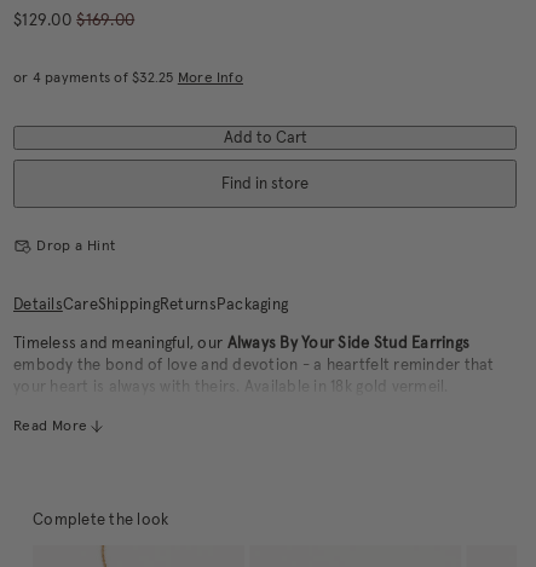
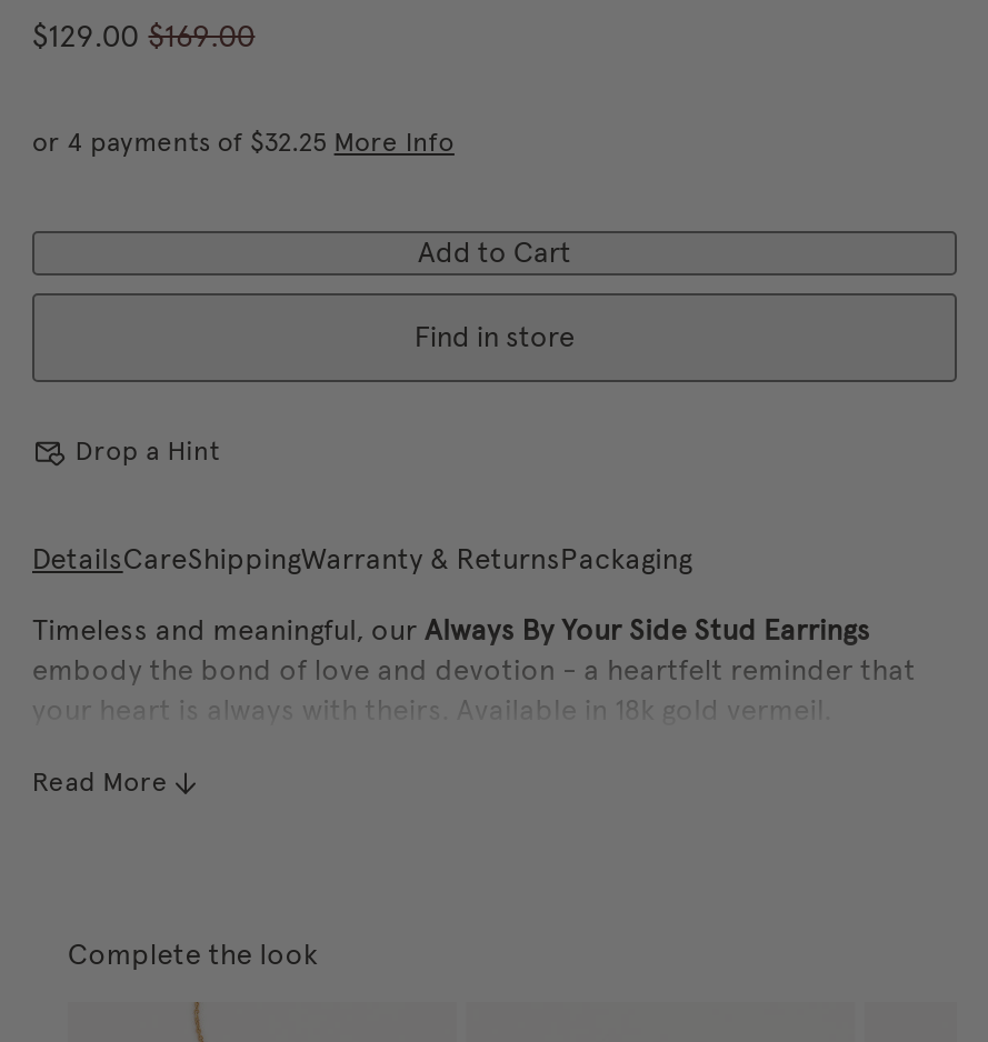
- DetailsCareShippingReturnsPackaging
+ DetailsCareShippingWarranty & ReturnsPackaging
